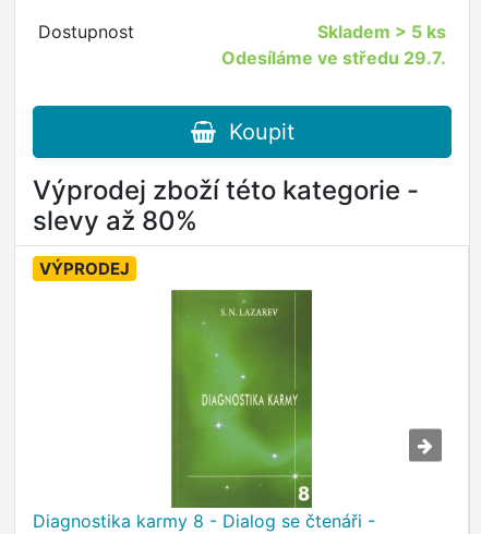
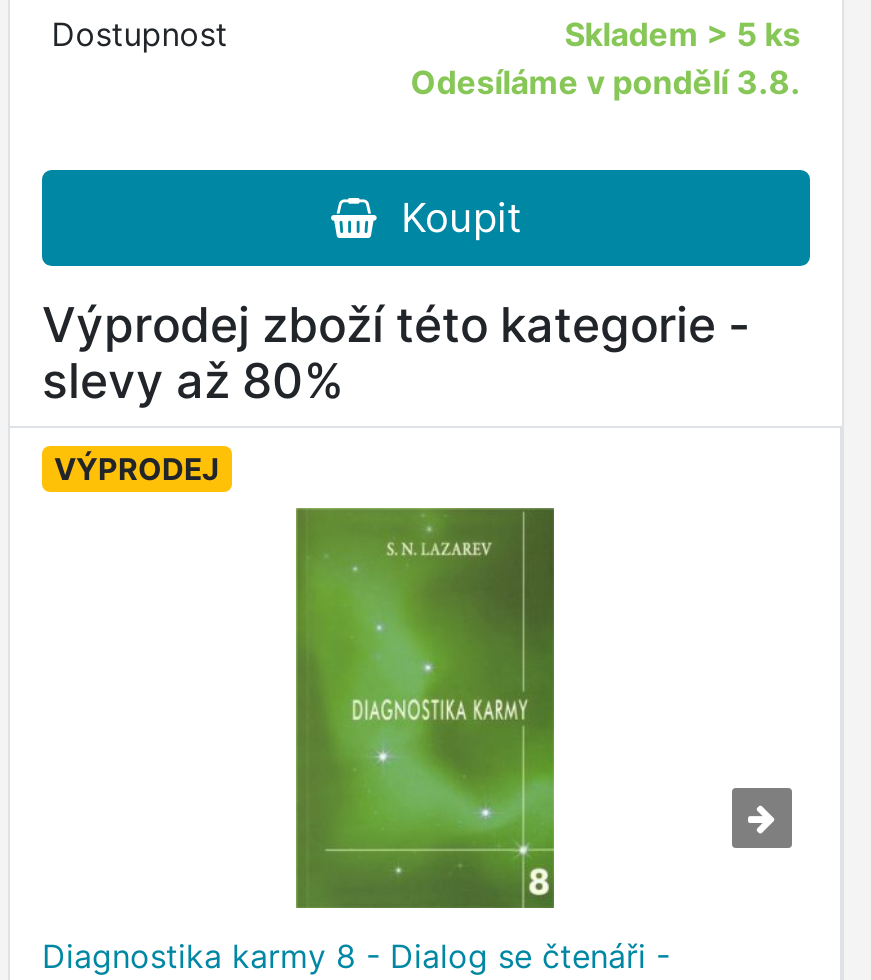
- Odesíláme ve středu 29.7.
+ Odesíláme v pondělí 3.8.
